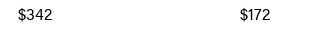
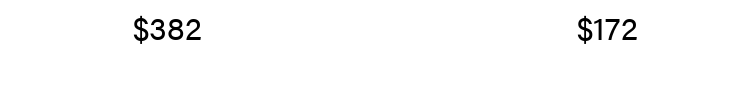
- $342
+ $382
